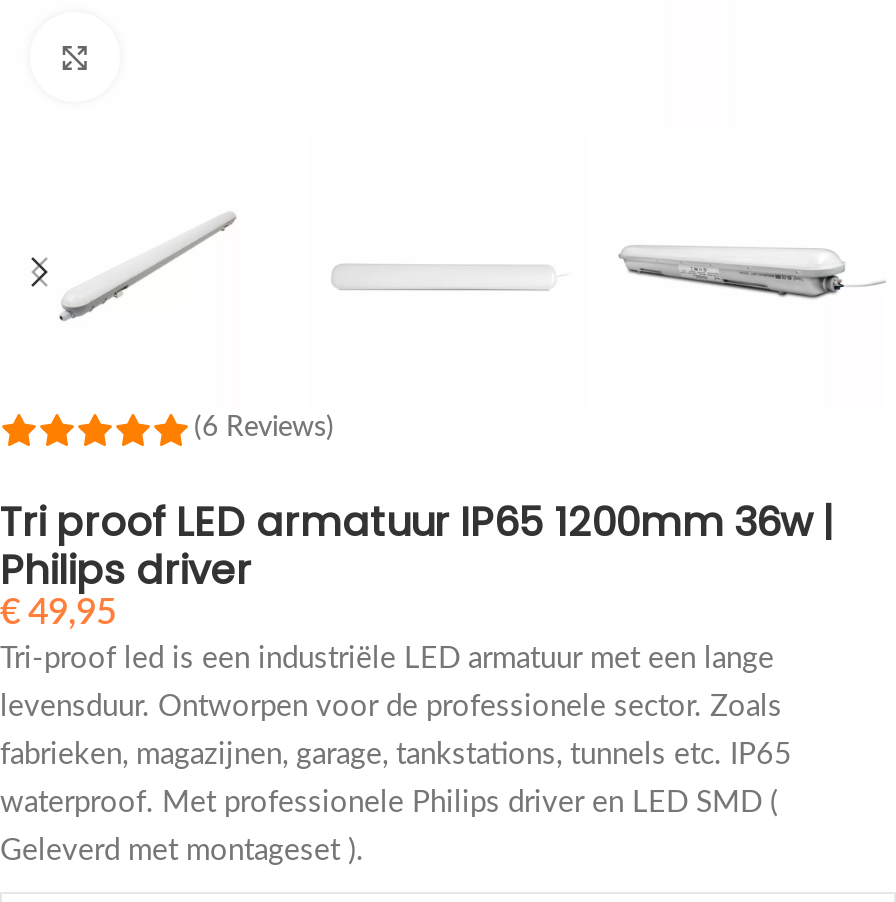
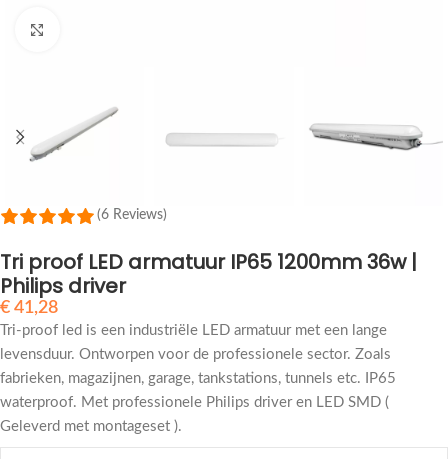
- €49,95
+ €41,28
